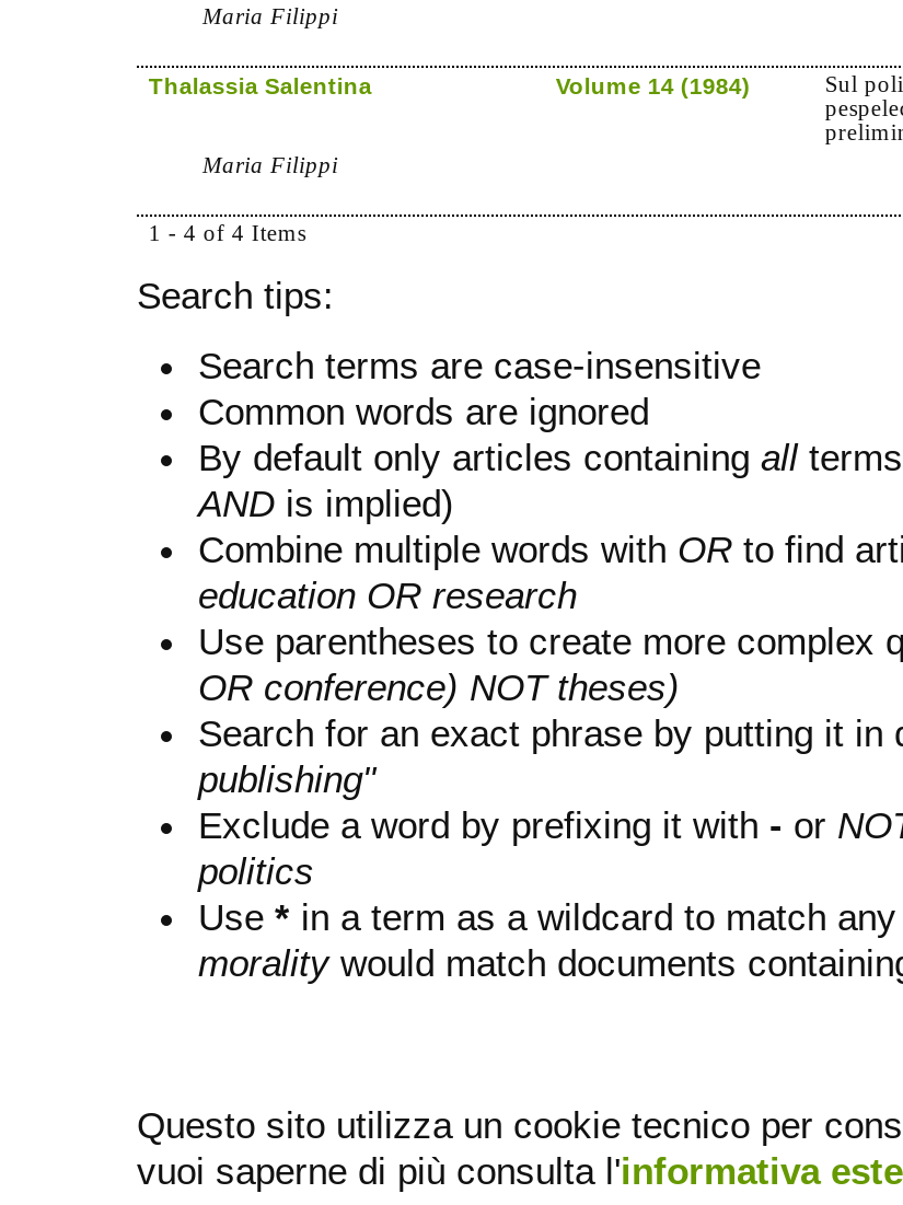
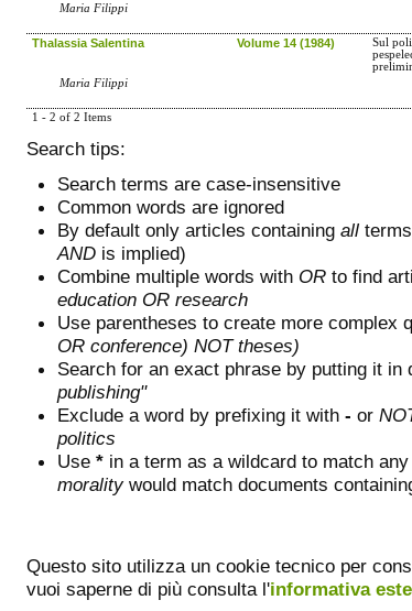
- 1 - 4 of 4 Items
+ 1 - 2 of 2 Items
